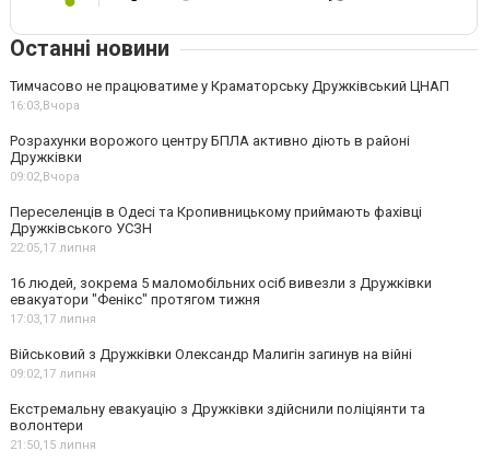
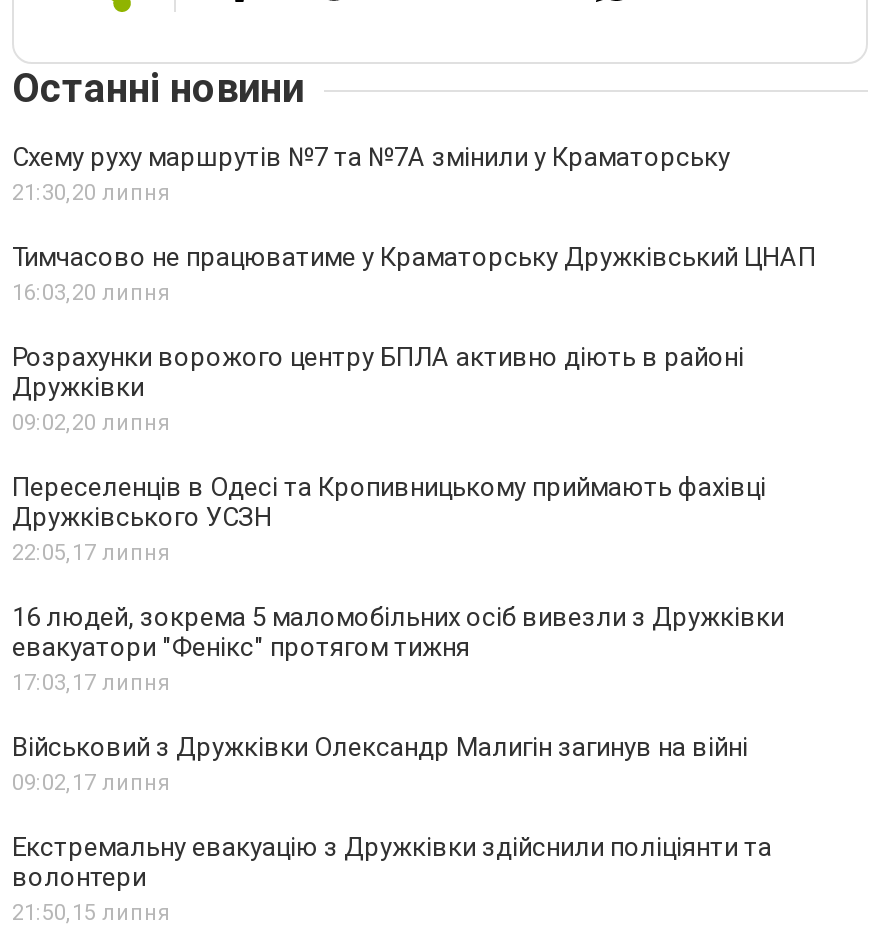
+ Схему руху маршрутів №7 та №7А змінили у Краматорську
+ 21:30,20 липня

- 16:03,Вчора
+ 16:03,20 липня

- 09:02,Вчора
+ 09:02,20 липня
